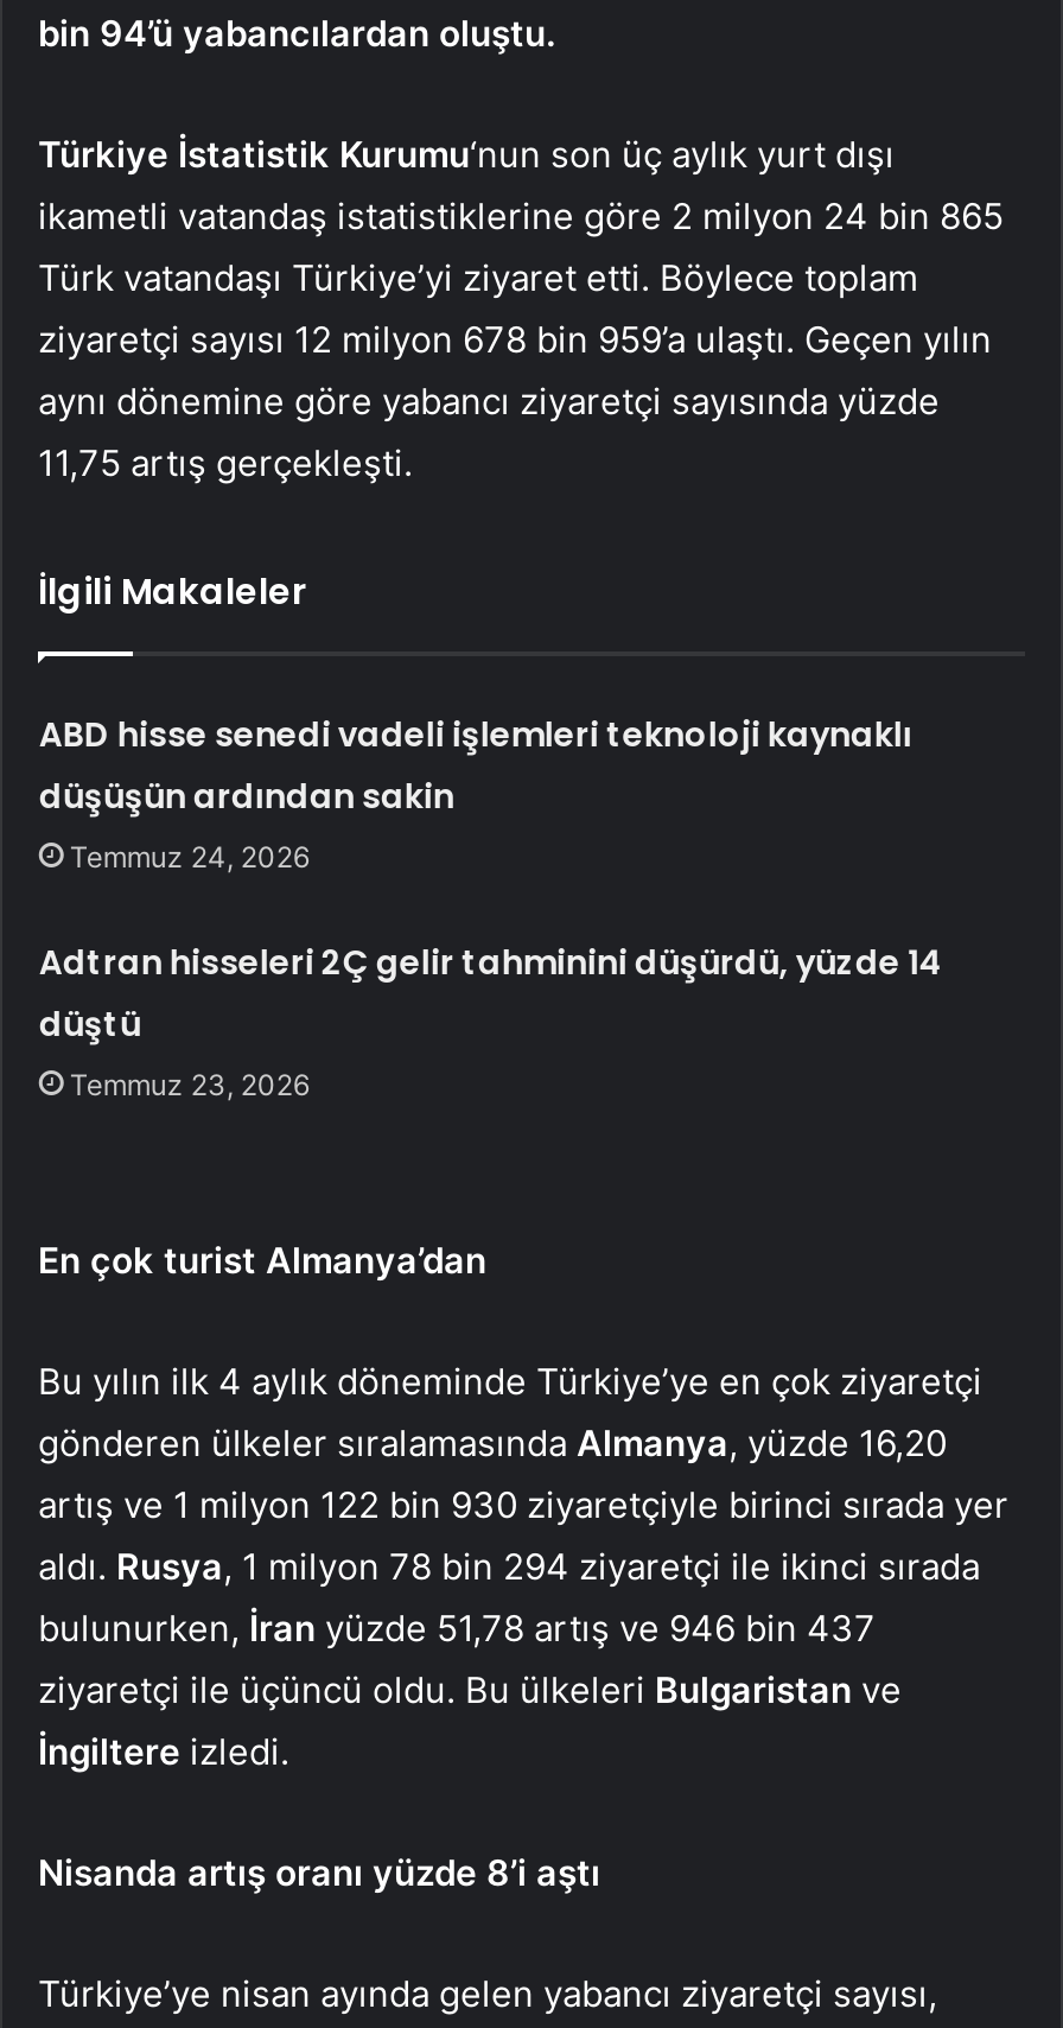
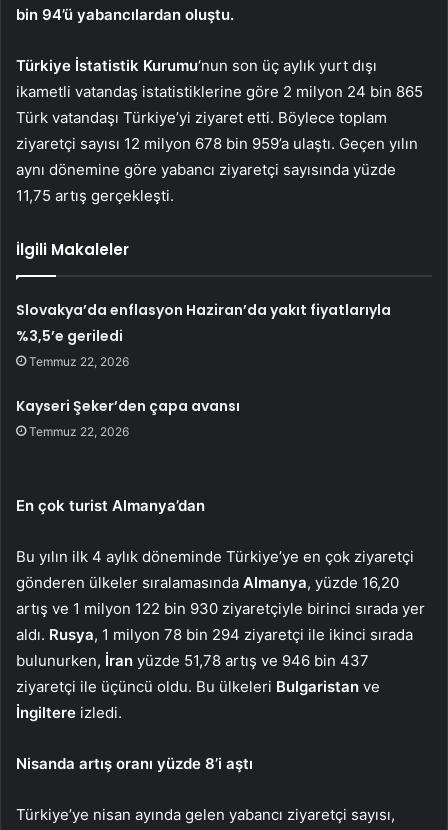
- ABD hisse senedi vadeli işlemleri teknoloji kaynaklı
- düşüşün ardından sakin
- Temmuz 24, 2026
+ Slovakya’da enflasyon Haziran’da yakıt fiyatlarıyla
+ %3,5’e geriledi
+ Temmuz 22, 2026

- Adtran hisseleri 2Ç gelir tahminini düşürdü, yüzde 14
- düştü
- Temmuz 23, 2026
+ Kayseri Şeker’den çapa avansı
+ Temmuz 22, 2026
